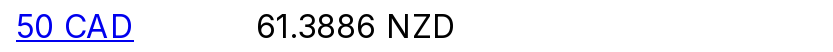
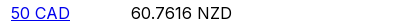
- 61.3886 NZD
+ 60.7616 NZD
